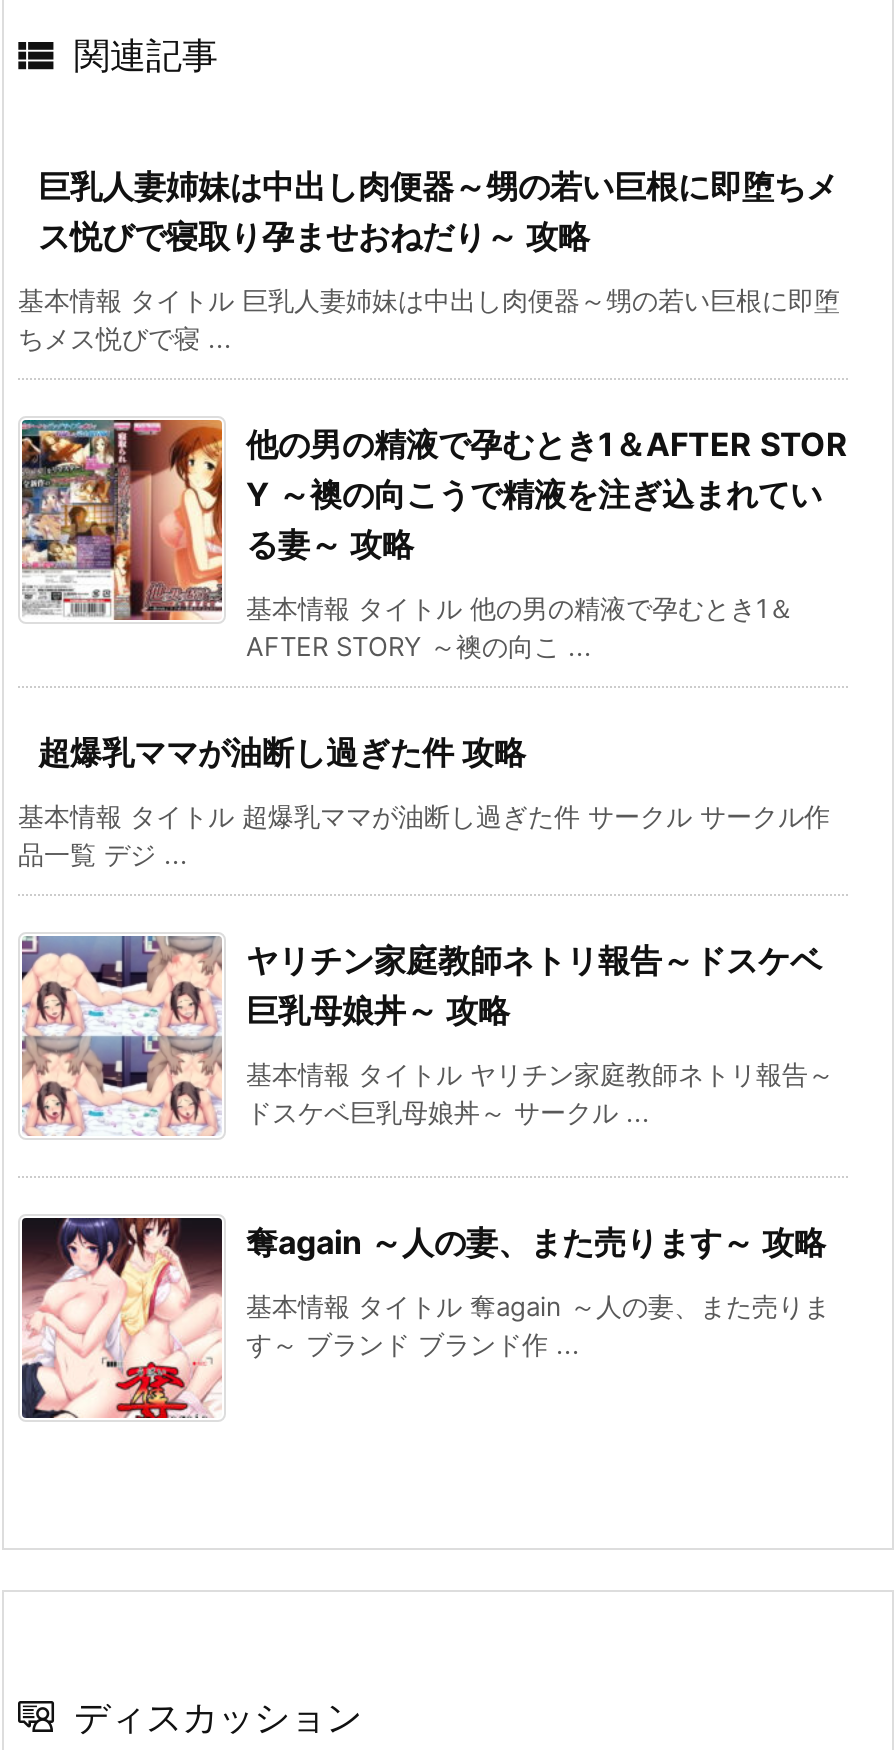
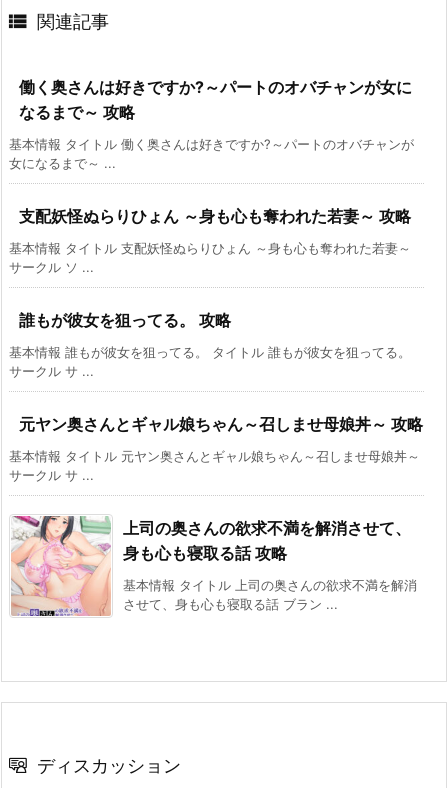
- 巨乳人妻姉妹は中出し肉便器～甥の若い巨根に即堕ちメ
- ス悦びで寝取り孕ませおねだり～ 攻略
+ 働く奥さんは好きですか?～パートのオバチャンが女に
+ なるまで～ 攻略

- 基本情報 タイトル 巨乳人妻姉妹は中出し肉便器～甥の若い巨根に即堕
- ちメス悦びで寝 ...
+ 基本情報 タイトル 働く奥さんは好きですか?～パートのオバチャンが
+ 女になるまで～ ...

- 他の男の精液で孕むとき1＆AFTER STOR
- Y ～襖の向こうで精液を注ぎ込まれてい
- る妻～ 攻略
+ 支配妖怪ぬらりひょん ～身も心も奪われた若妻～ 攻略

- 基本情報 タイトル 他の男の精液で孕むとき1＆
- AFTER STORY ～襖の向こ ...
+ 基本情報 タイトル 支配妖怪ぬらりひょん ～身も心も奪われた若妻～
+ サークル ソ ...

- 超爆乳ママが油断し過ぎた件 攻略
+ 誰もが彼女を狙ってる。 攻略

- 基本情報 タイトル 超爆乳ママが油断し過ぎた件 サークル サークル作
- 品一覧 デジ ...
+ 基本情報 誰もが彼女を狙ってる。 タイトル 誰もが彼女を狙ってる。
+ サークル サ ...

- ヤリチン家庭教師ネトリ報告～ドスケベ
- 巨乳母娘丼～ 攻略
+ 元ヤン奥さんとギャル娘ちゃん～召しませ母娘丼～ 攻略

- 基本情報 タイトル ヤリチン家庭教師ネトリ報告～
- ドスケベ巨乳母娘丼～ サークル ...
+ 基本情報 タイトル 元ヤン奥さんとギャル娘ちゃん～召しませ母娘丼～
+ サークル サ ...

- [image]
- 奪again ～人の妻、また売ります～ 攻略
+ [image]
+ 上司の奥さんの欲求不満を解消させて、
+ 身も心も寝取る話 攻略

- 基本情報 タイトル 奪again ～人の妻、また売りま
- す～ ブランド ブランド作 ...
+ 基本情報 タイトル 上司の奥さんの欲求不満を解消
+ させて、身も心も寝取る話 ブラン ...
